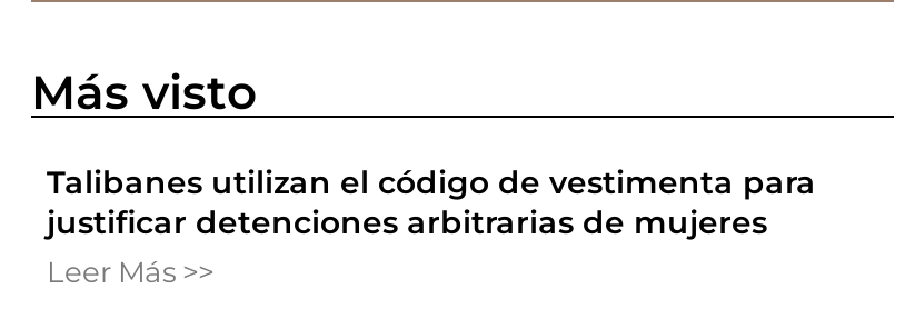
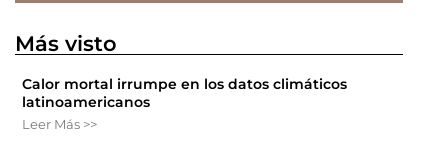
- Talibanes utilizan el código de vestimenta para
- justificar detenciones arbitrarias de mujeres
+ Calor mortal irrumpe en los datos climáticos
+ latinoamericanos
